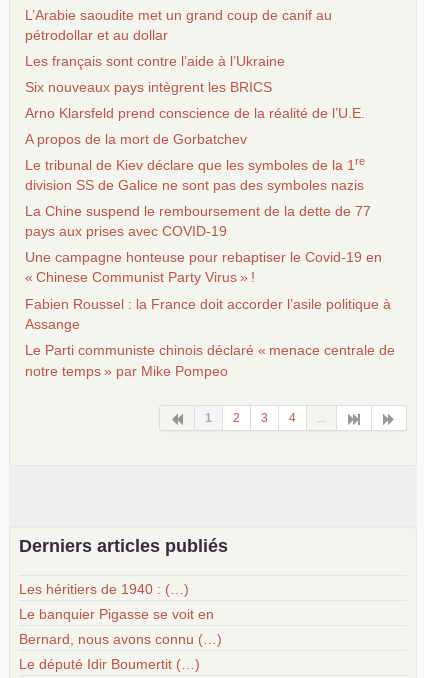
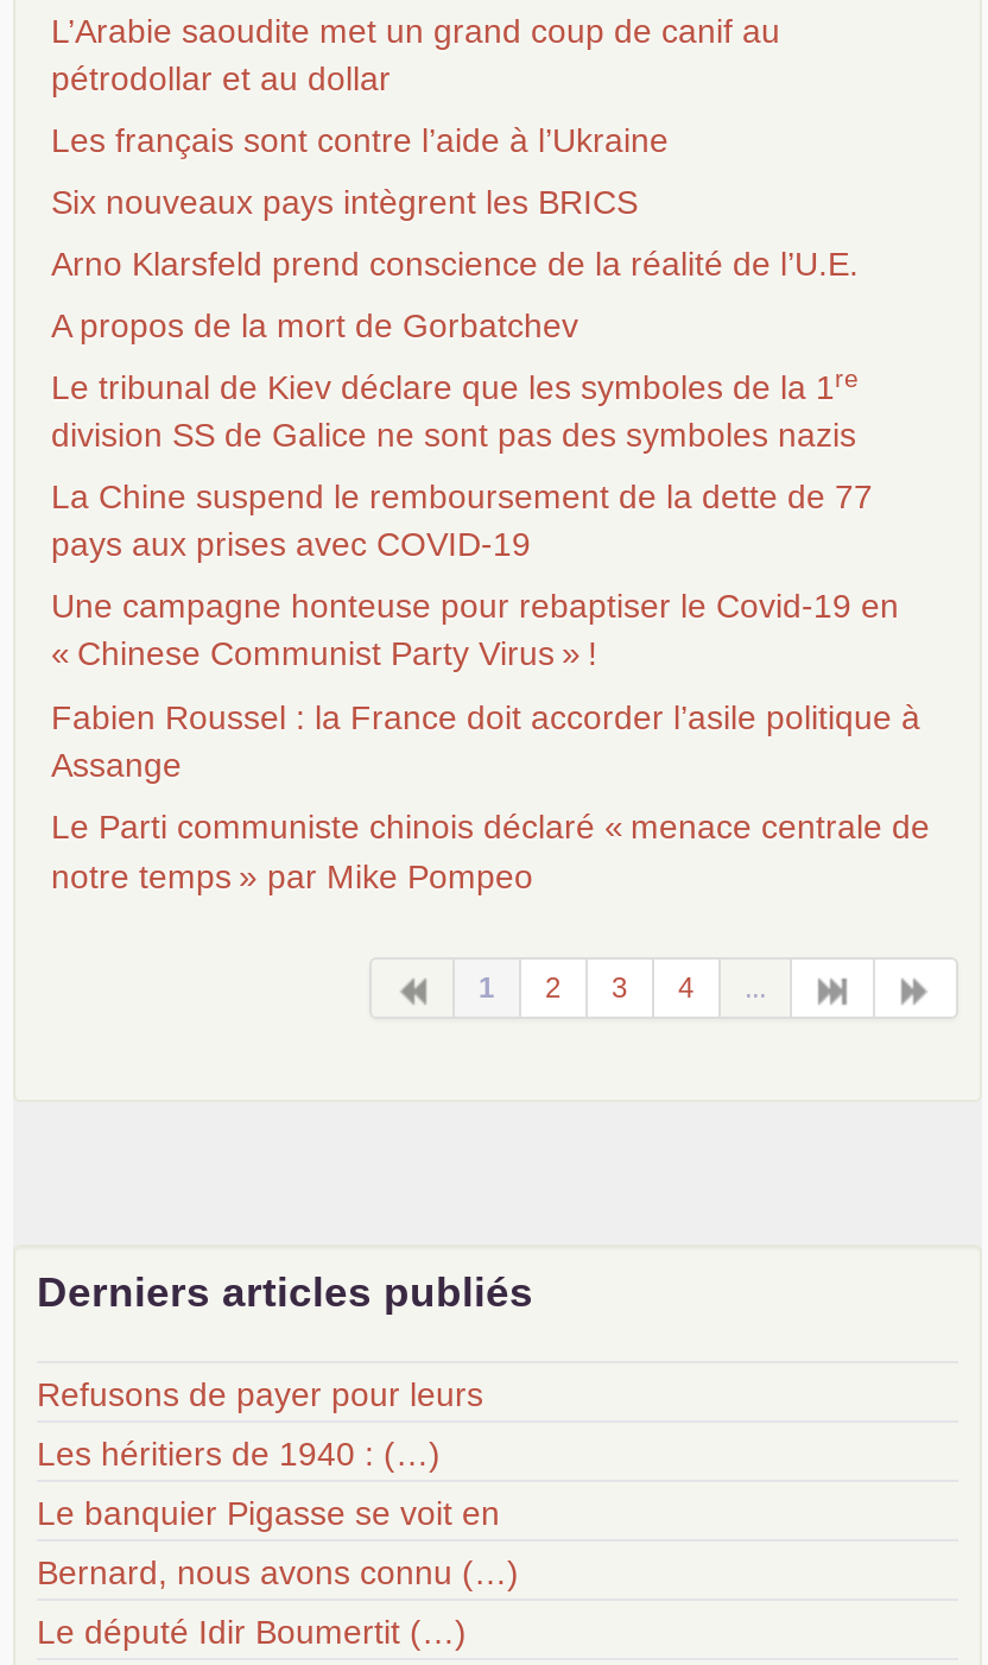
+ Refusons de payer pour leurs
